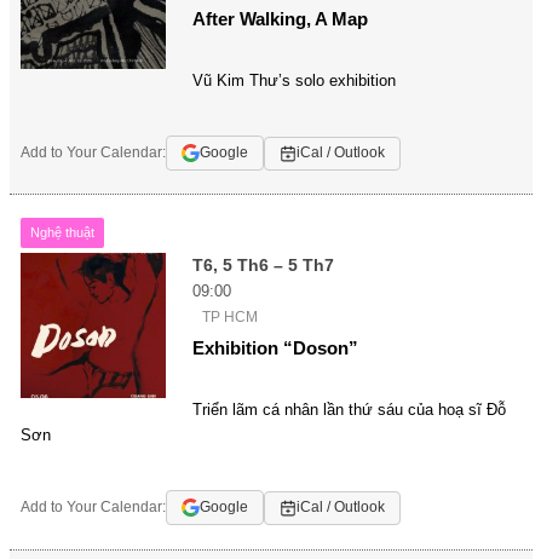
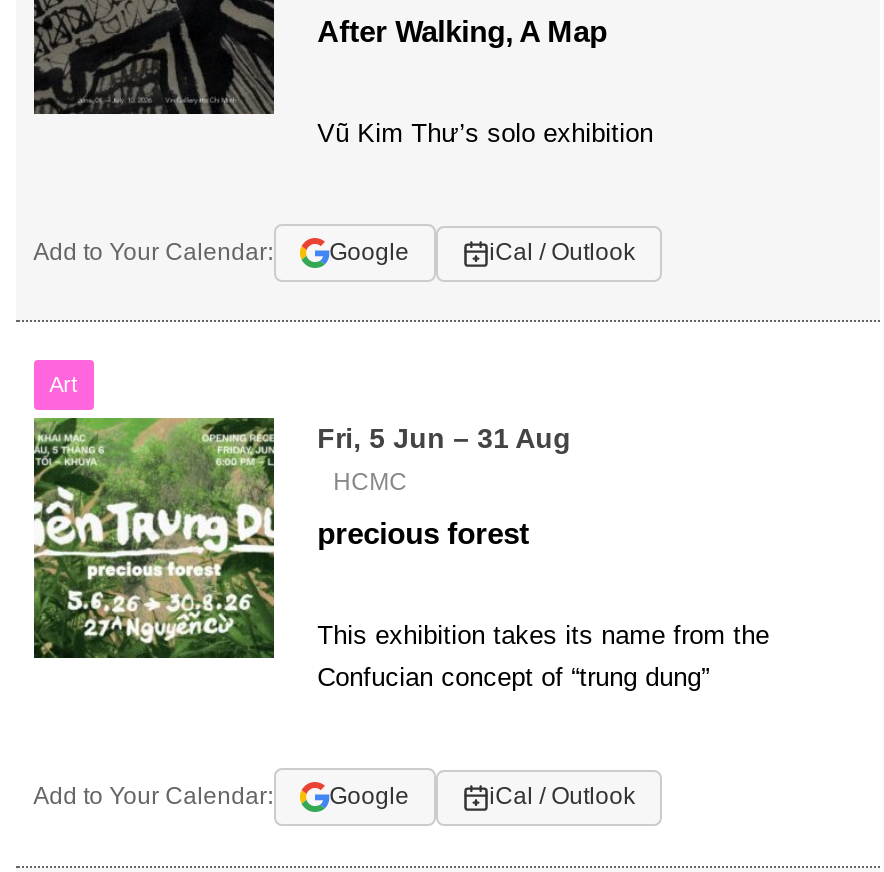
- [image]
- Nghệ thuật
- T6, 5 Th6 – 5 Th7
- 09:00
- TP HCM
- Exhibition “Doson”
- Triển lãm cá nhân lần thứ sáu của hoạ sĩ Đỗ
- Sơn
+ [image]
+ Art
+ Fri, 5 Jun – 31 Aug
+ HCMC
+ precious forest
+ This exhibition takes its name from the
+ Confucian concept of “trung dung”
